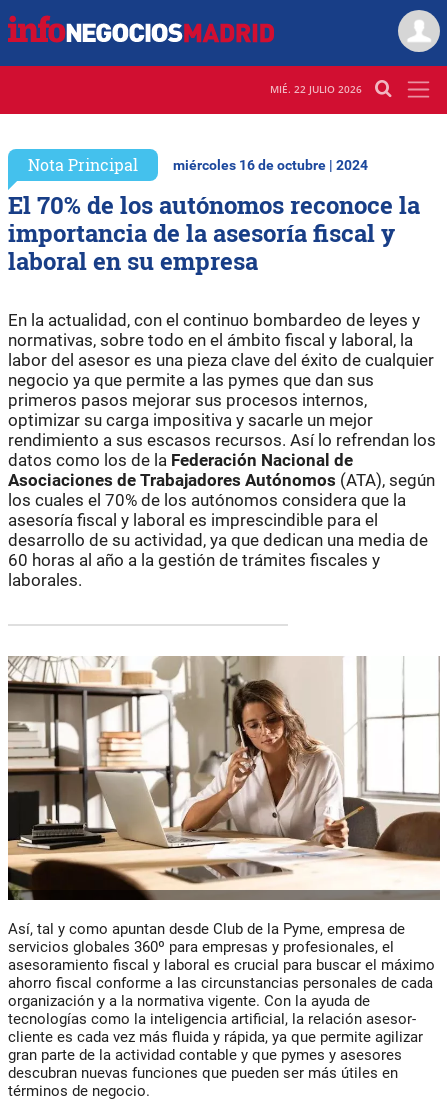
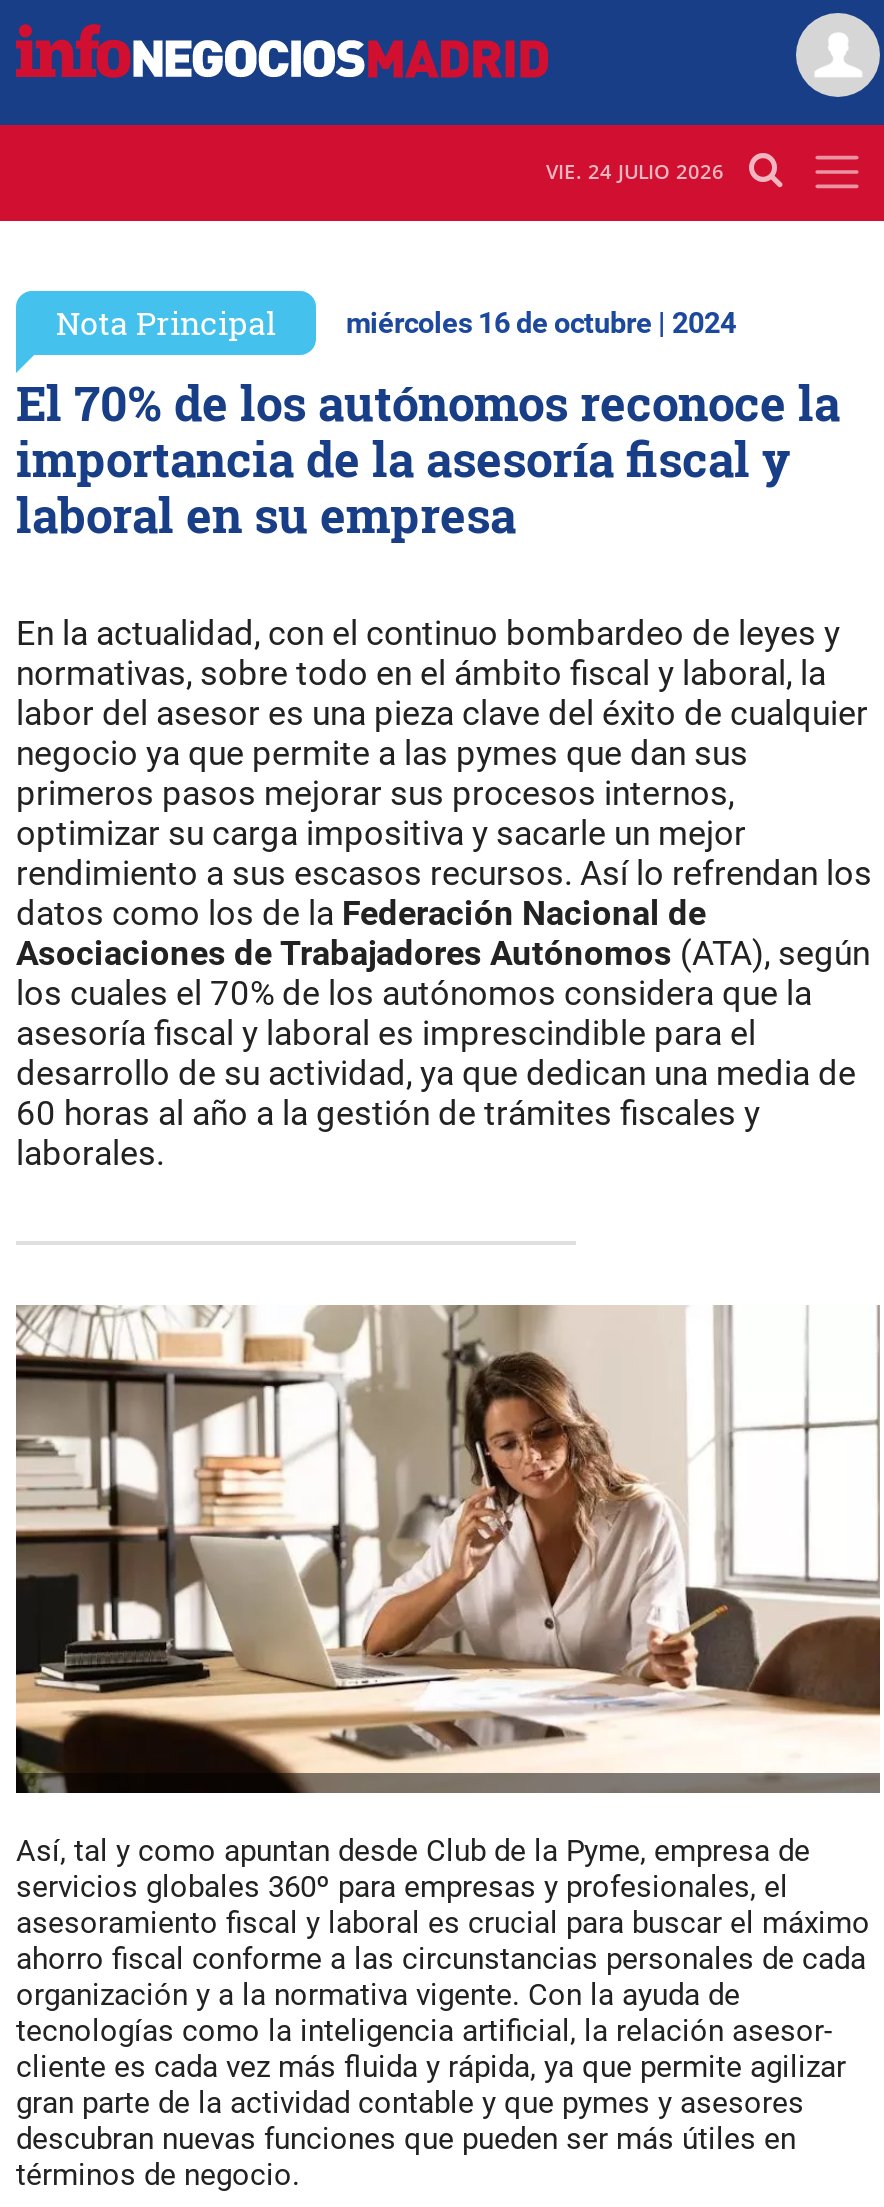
- MIÉ. 22 JULIO 2026
+ VIE. 24 JULIO 2026
